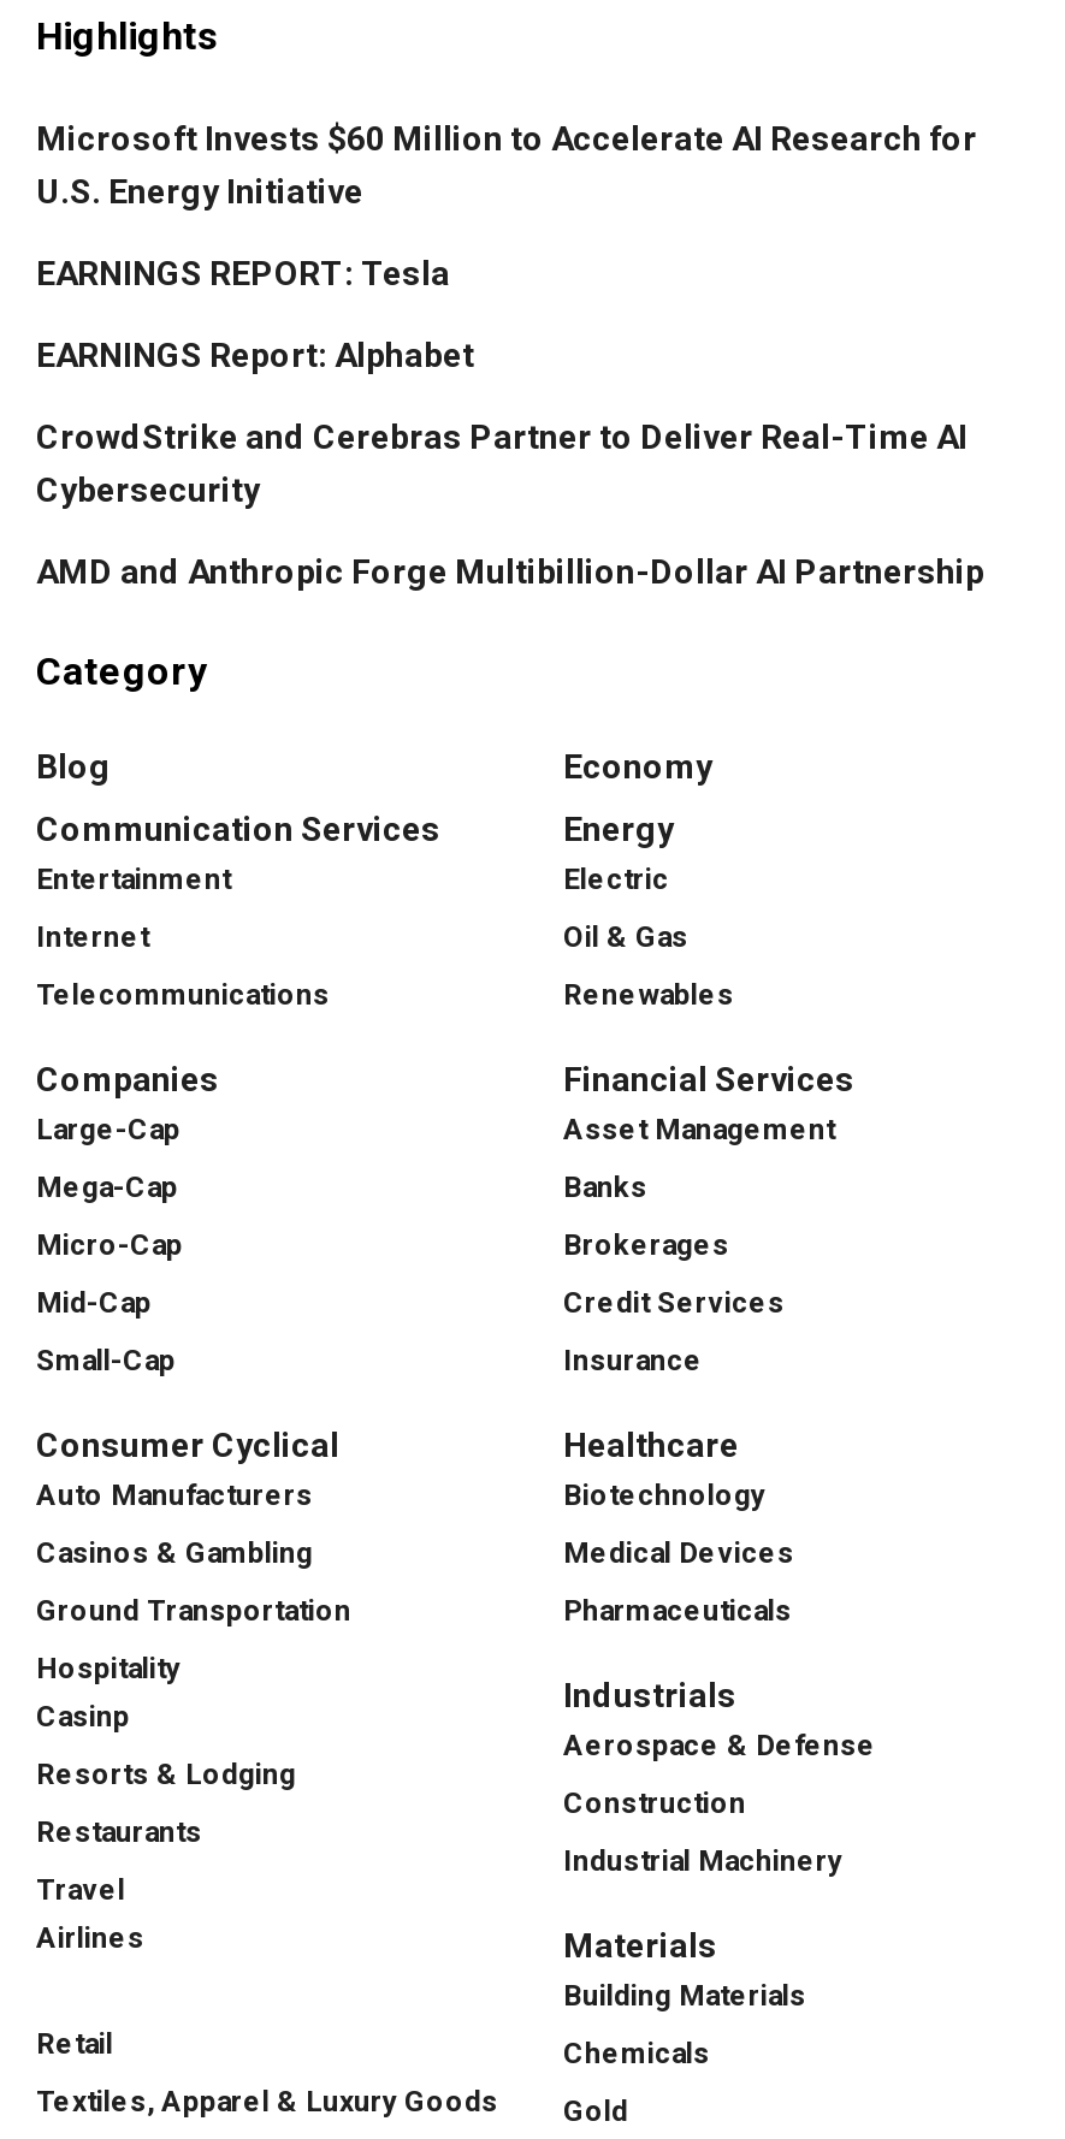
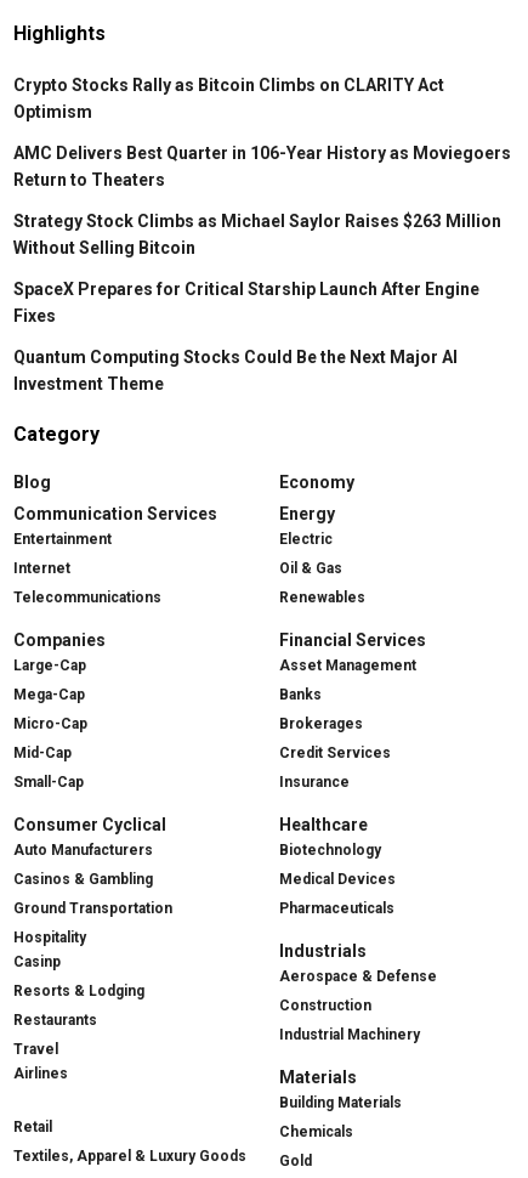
- Microsoft Invests $60 Million to Accelerate AI Research for
- U.S. Energy Initiative
+ Crypto Stocks Rally as Bitcoin Climbs on CLARITY Act
+ Optimism

- EARNINGS REPORT: Tesla
+ AMC Delivers Best Quarter in 106-Year History as Moviegoers
+ Return to Theaters

- EARNINGS Report: Alphabet
+ Strategy Stock Climbs as Michael Saylor Raises $263 Million
+ Without Selling Bitcoin

- CrowdStrike and Cerebras Partner to Deliver Real-Time AI
- Cybersecurity
+ SpaceX Prepares for Critical Starship Launch After Engine
+ Fixes

- AMD and Anthropic Forge Multibillion-Dollar AI Partnership
+ Quantum Computing Stocks Could Be the Next Major AI
+ Investment Theme
